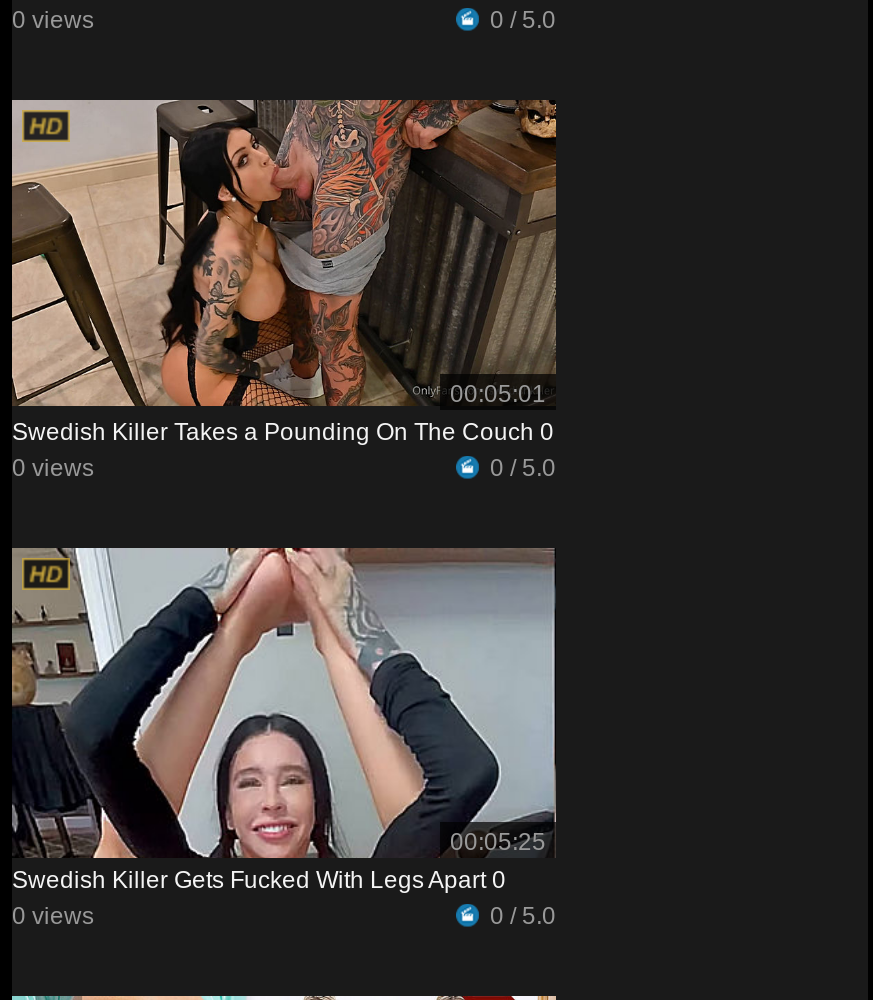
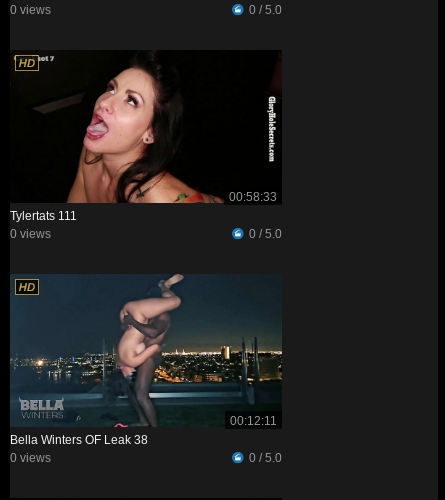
- [image]
- 00:05:01
- Swedish Killer Takes a Pounding On The Couch 0
+ [image]
+ 00:58:33
+ Tylertats 111

- [image]
- 00:05:25
- Swedish Killer Gets Fucked With Legs Apart 0
+ [image]
+ 00:12:11
+ Bella Winters OF Leak 38
